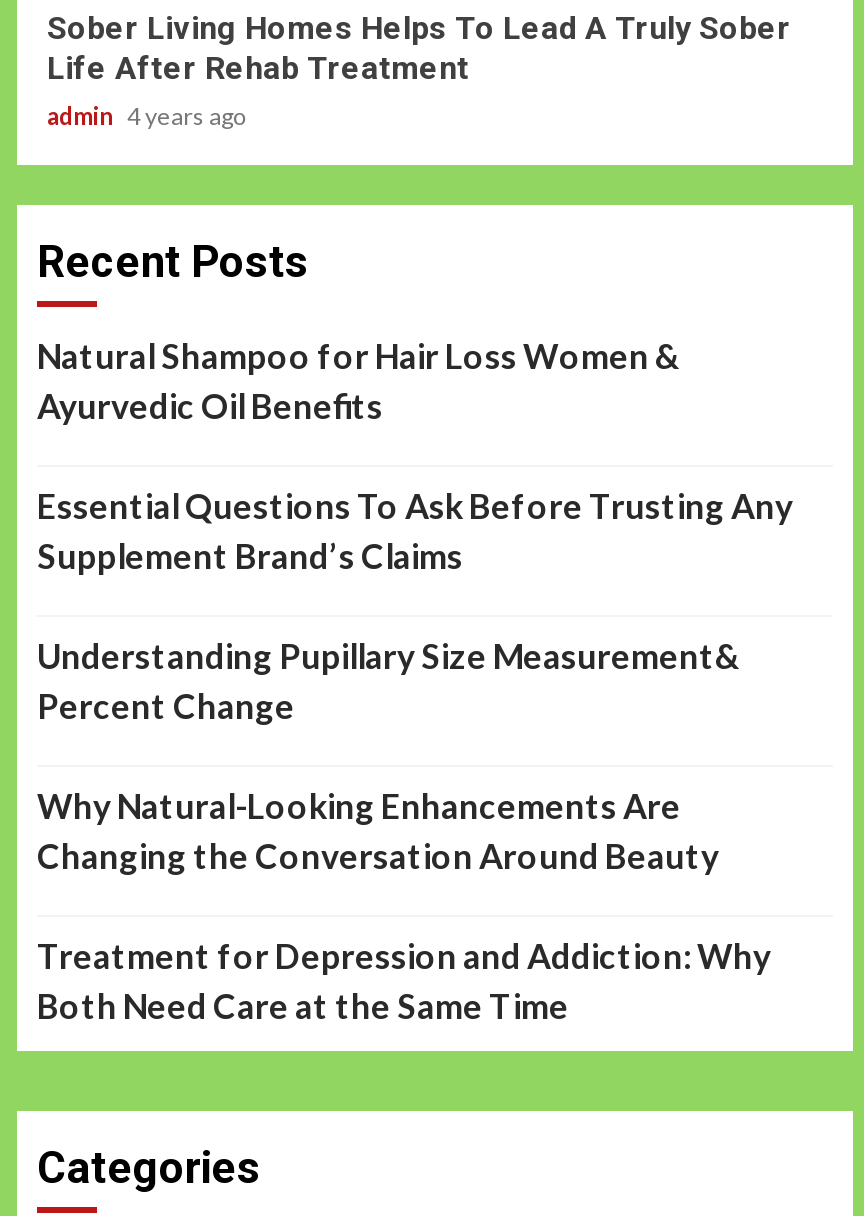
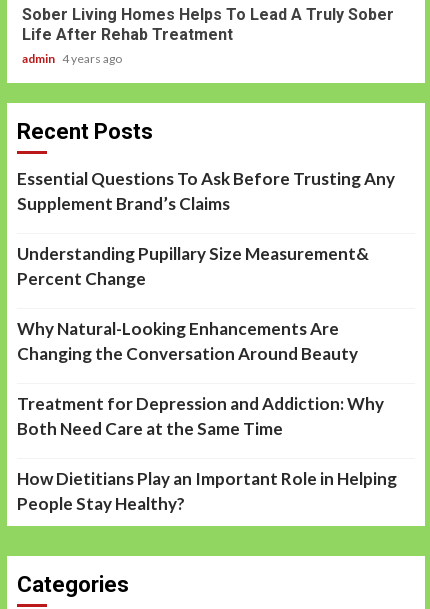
- Natural Shampoo for Hair Loss Women &
- Ayurvedic Oil Benefits

moved up: Essential Questions To Ask Before Trusting Any | Supplement Brand’s Claims | Understanding Pupillary Size Measurement& | Percent Change | Why Natural-Looking Enhancements Are | Changing the Conversation Around Beauty | Treatment for Depression and Addiction: Why | Both Need Care at the Same Time

+ How Dietitians Play an Important Role in Helping
+ People Stay Healthy?
